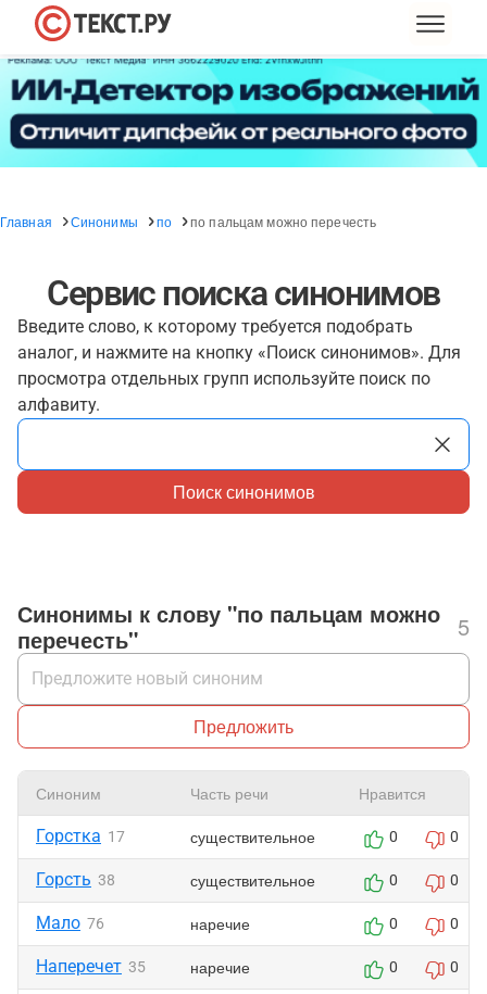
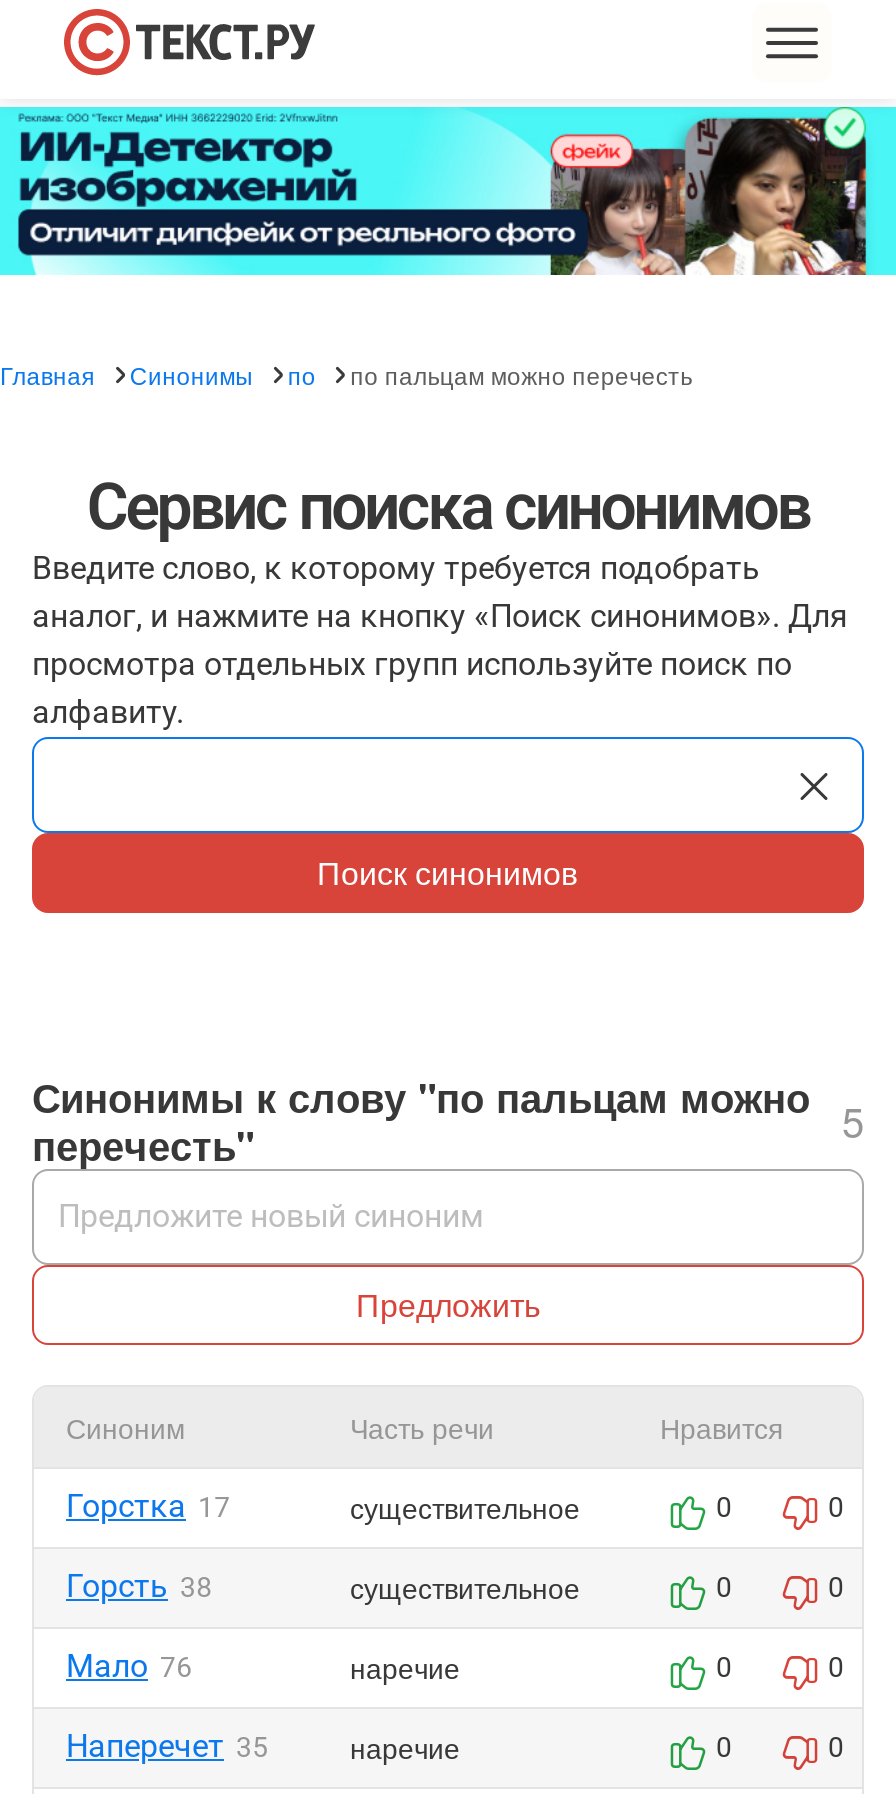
- [image]
+ [image]
